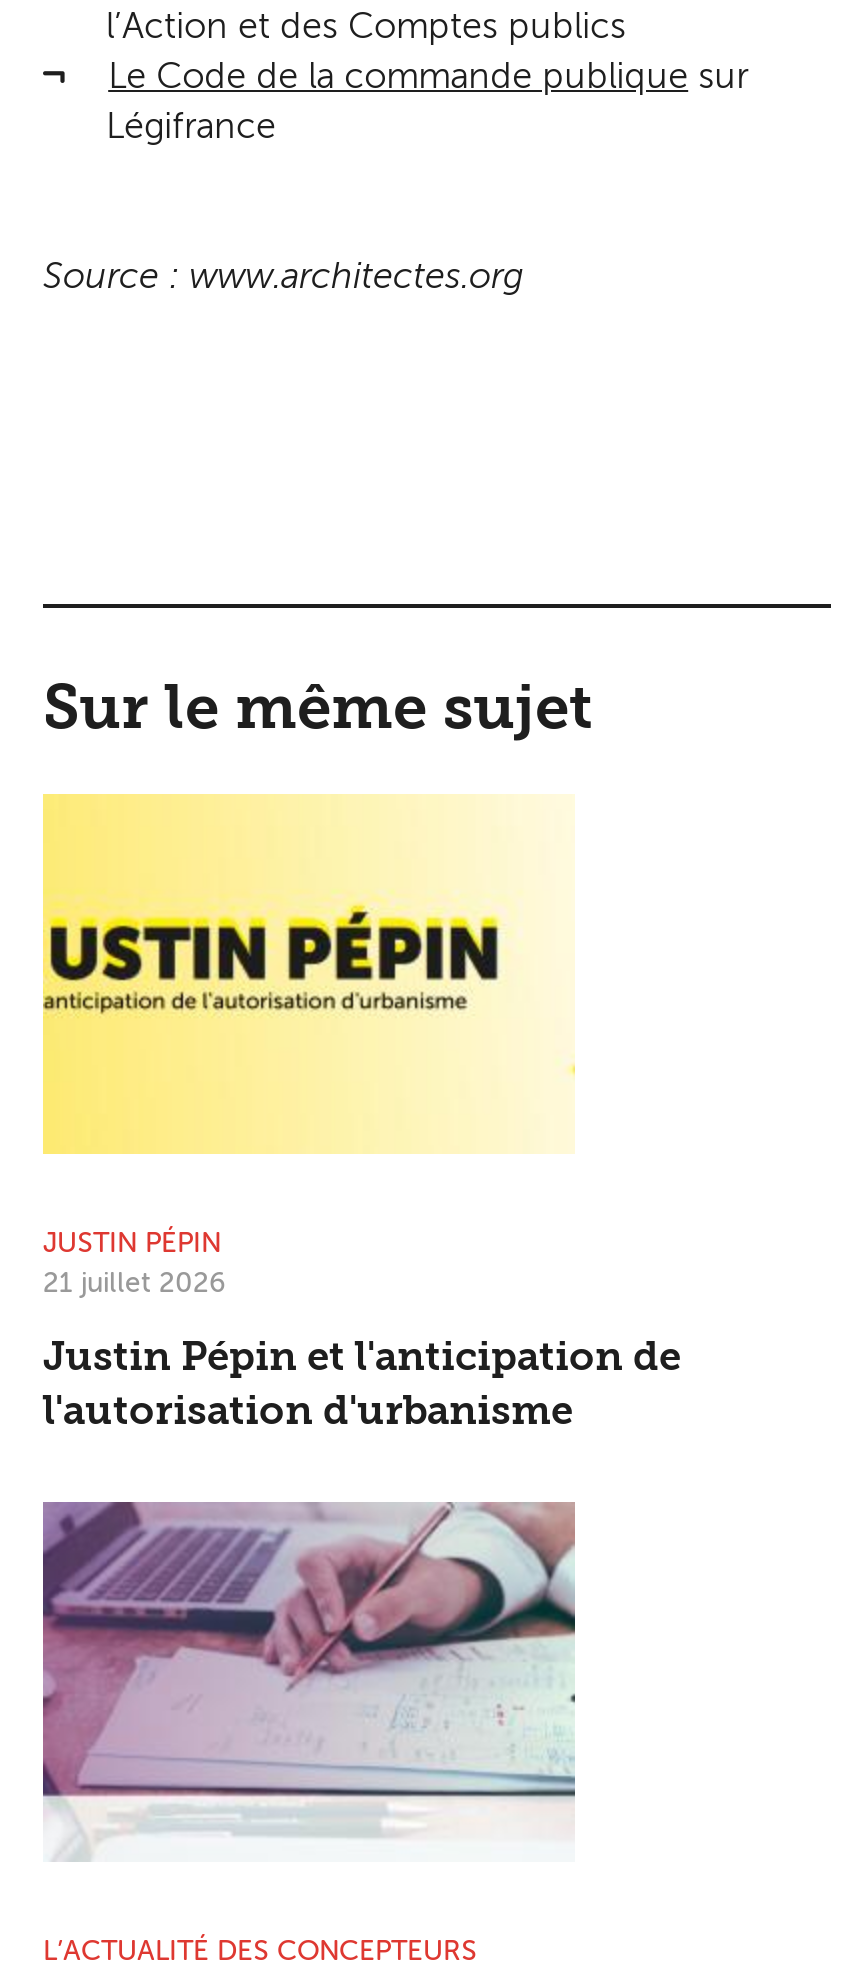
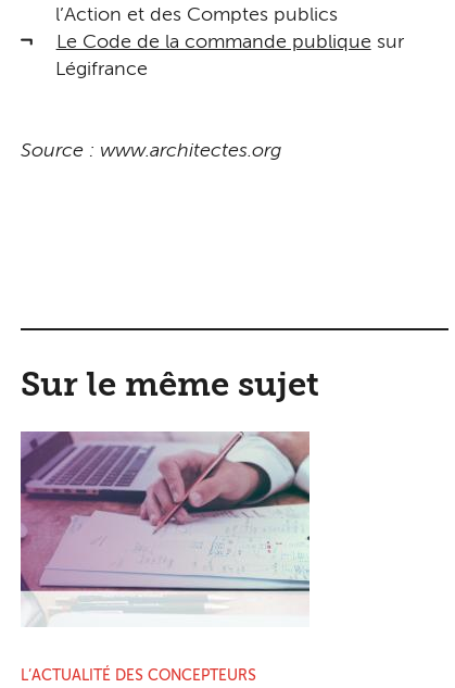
- [image]
- JUSTIN PÉPIN
- 21 juillet 2026
- Justin Pépin et l'anticipation de
- l'autorisation d'urbanisme
